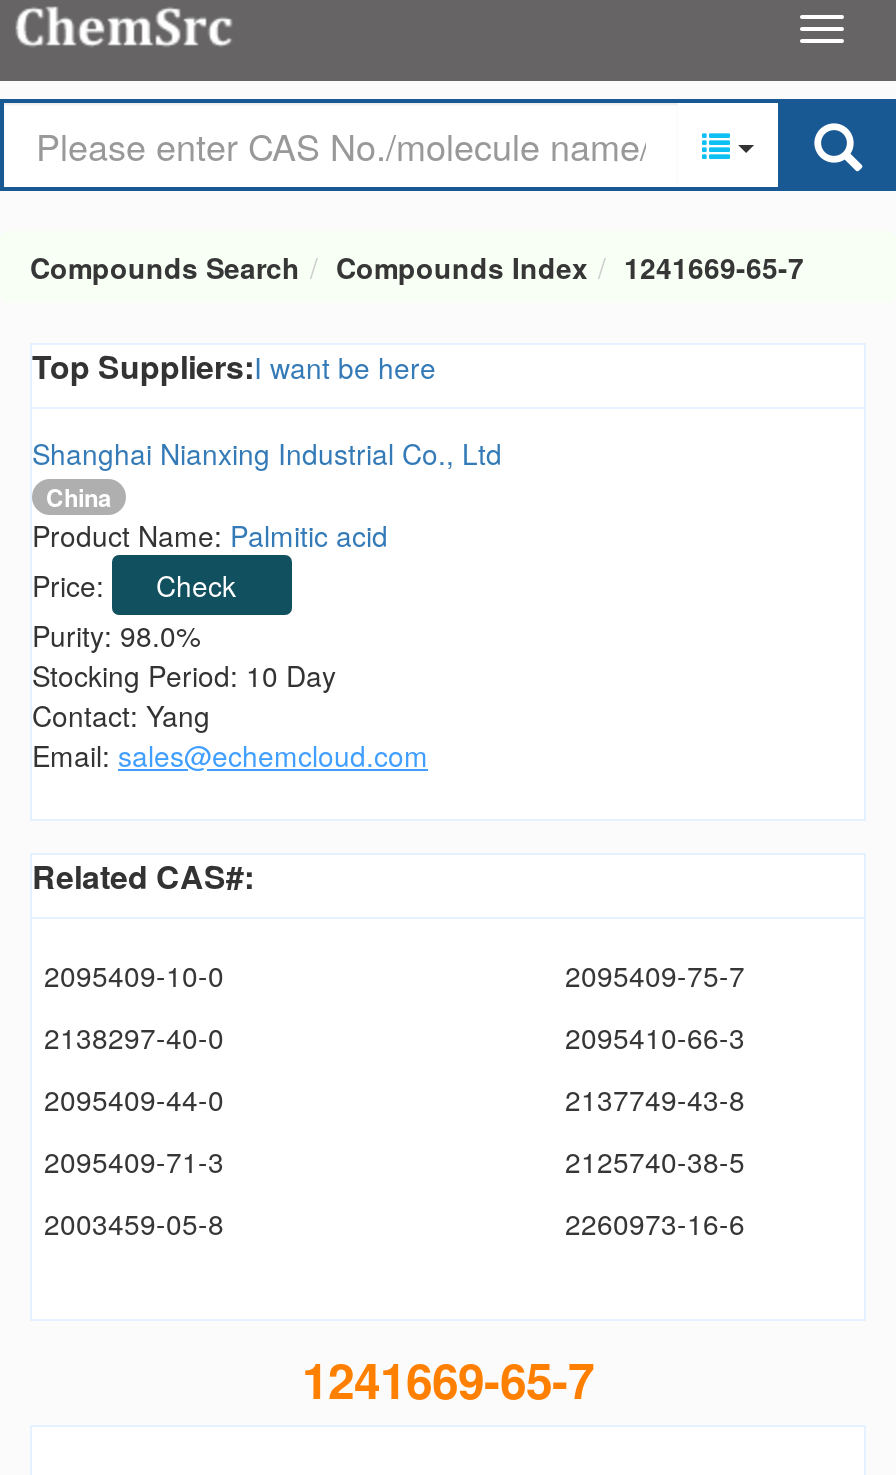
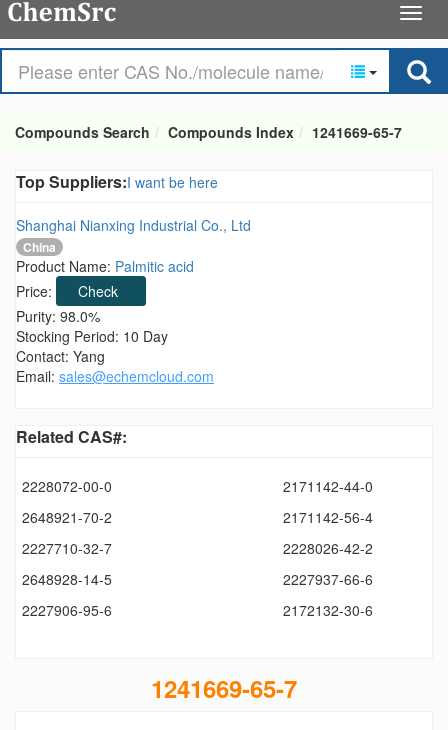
- 2095409-10-0
+ 2228072-00-0

- 2095409-75-7
+ 2171142-44-0

- 2138297-40-0
+ 2648921-70-2

- 2095410-66-3
+ 2171142-56-4

- 2095409-44-0
+ 2227710-32-7

- 2137749-43-8
+ 2228026-42-2

- 2095409-71-3
+ 2648928-14-5

- 2125740-38-5
+ 2227937-66-6

- 2003459-05-8
+ 2227906-95-6

- 2260973-16-6
+ 2172132-30-6
